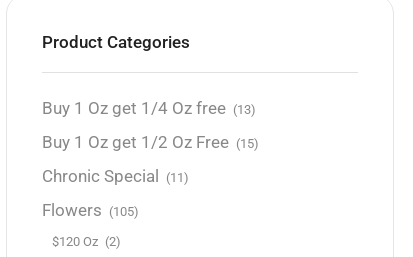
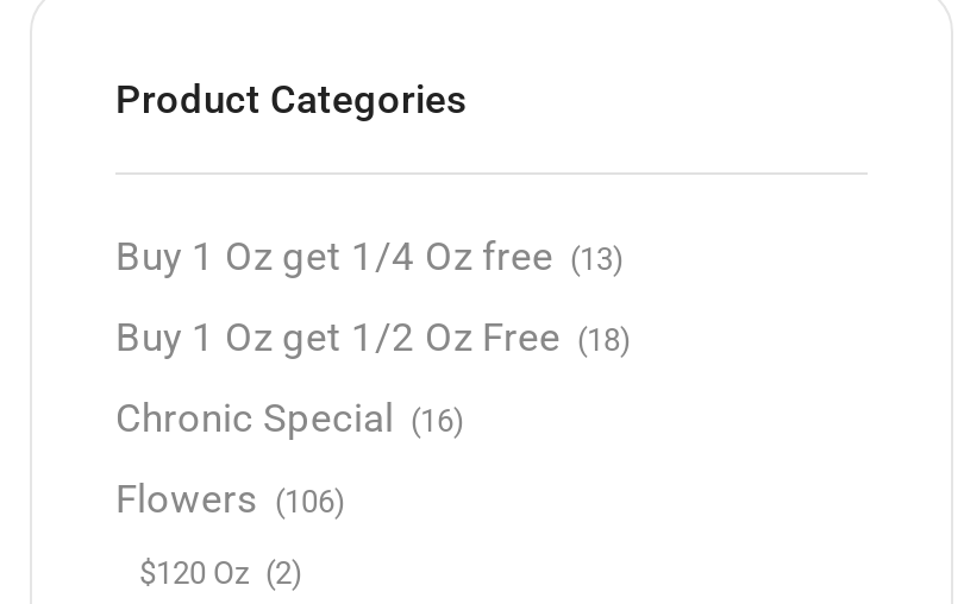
- Buy 1 Oz get 1/2 Oz Free (15)
+ Buy 1 Oz get 1/2 Oz Free (18)

- Chronic Special (11)
+ Chronic Special (16)

- Flowers (105)
+ Flowers (106)
